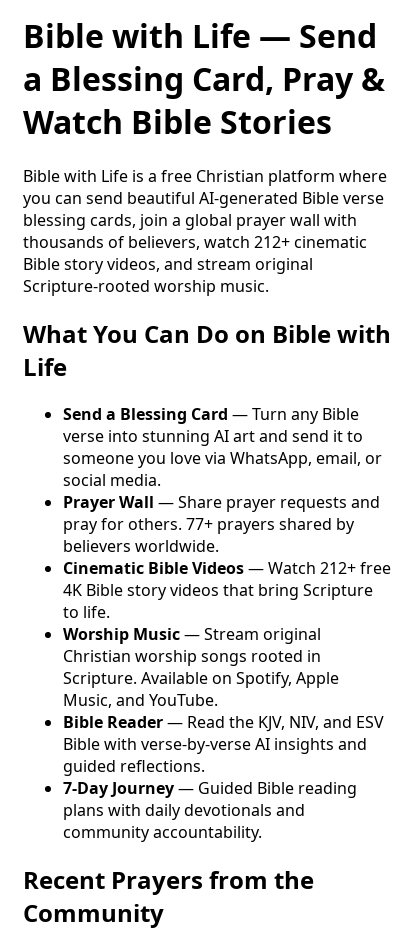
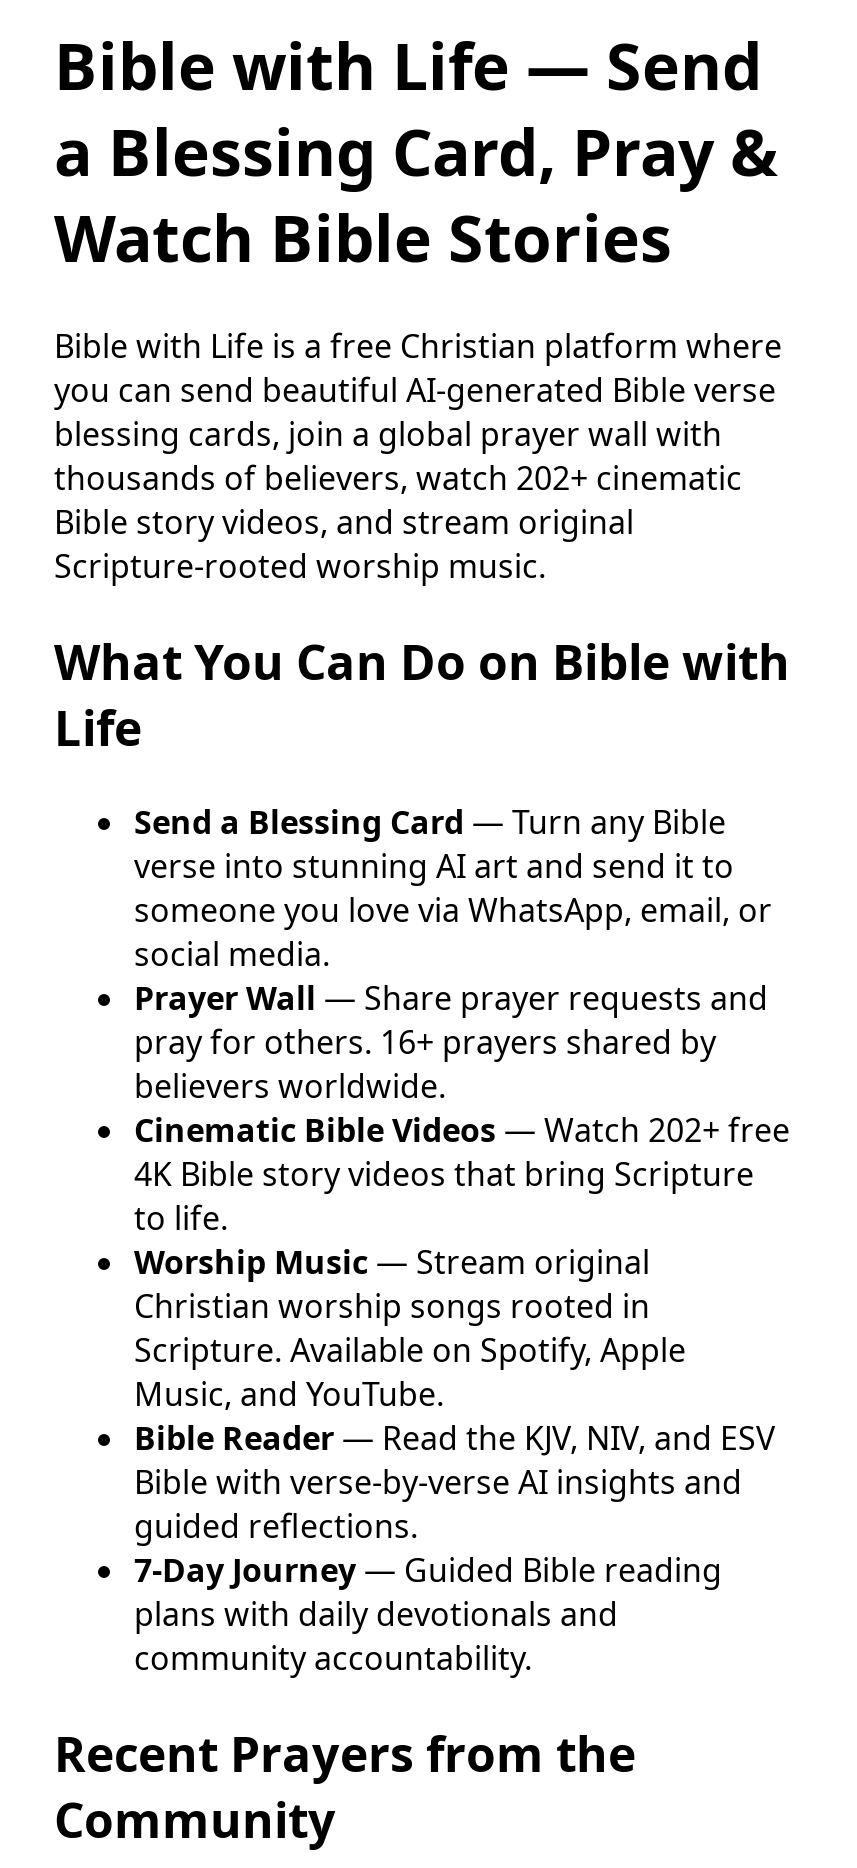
- thousands of believers, watch 212+ cinematic
+ thousands of believers, watch 202+ cinematic

- pray for others. 77+ prayers shared by
+ pray for others. 16+ prayers shared by

- Cinematic Bible Videos — Watch 212+ free
+ Cinematic Bible Videos — Watch 202+ free
